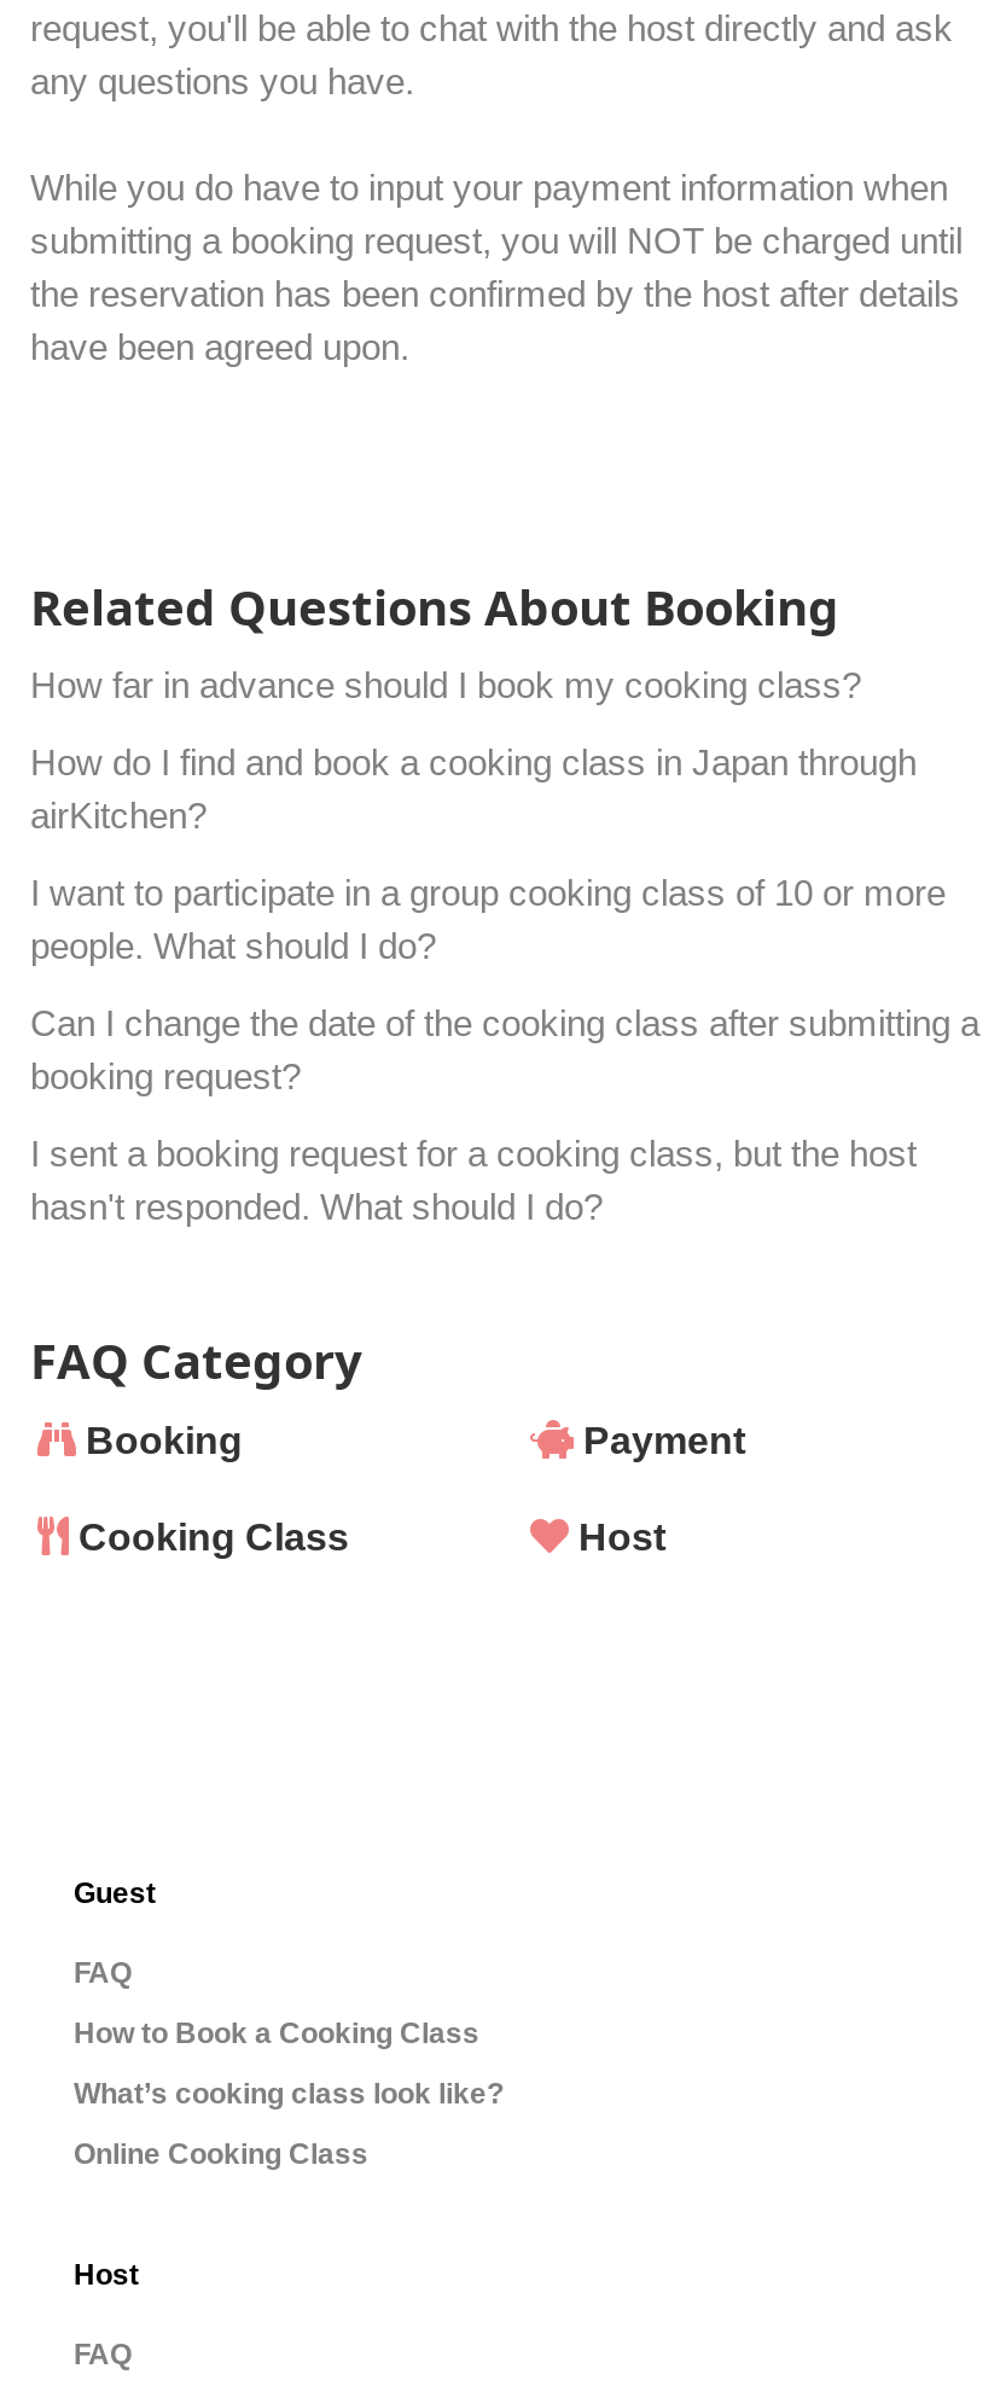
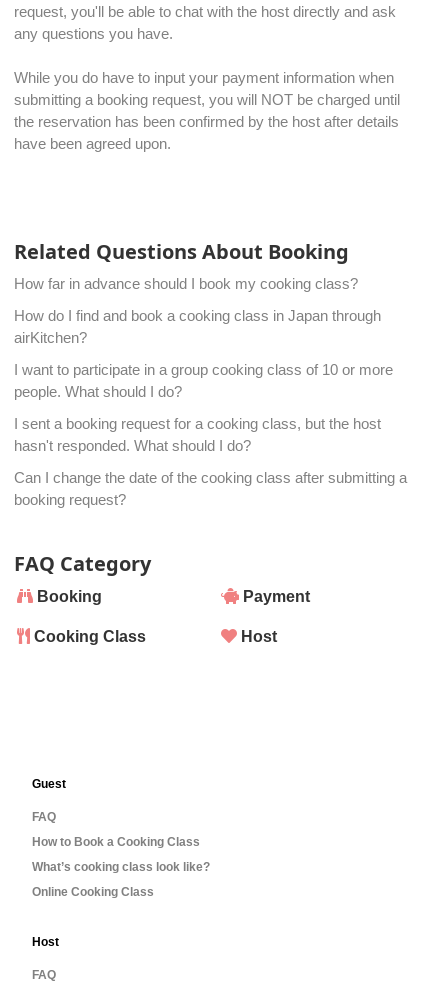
moved down: Can I change the date of the cooking class after submitting a | booking request?

moved up: I sent a booking request for a cooking class, but the host | hasn't responded. What should I do?
